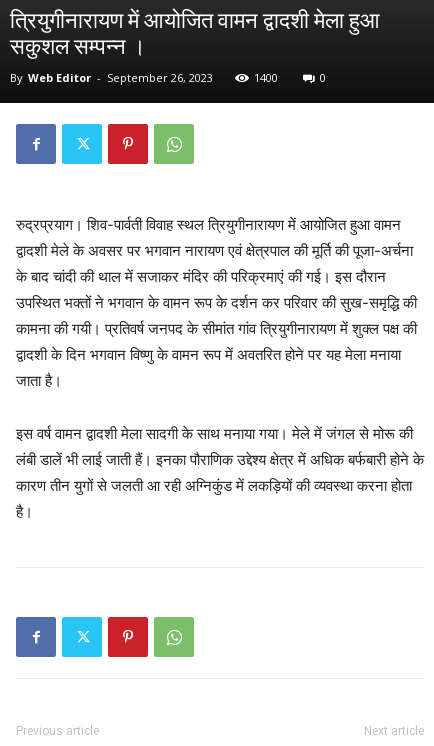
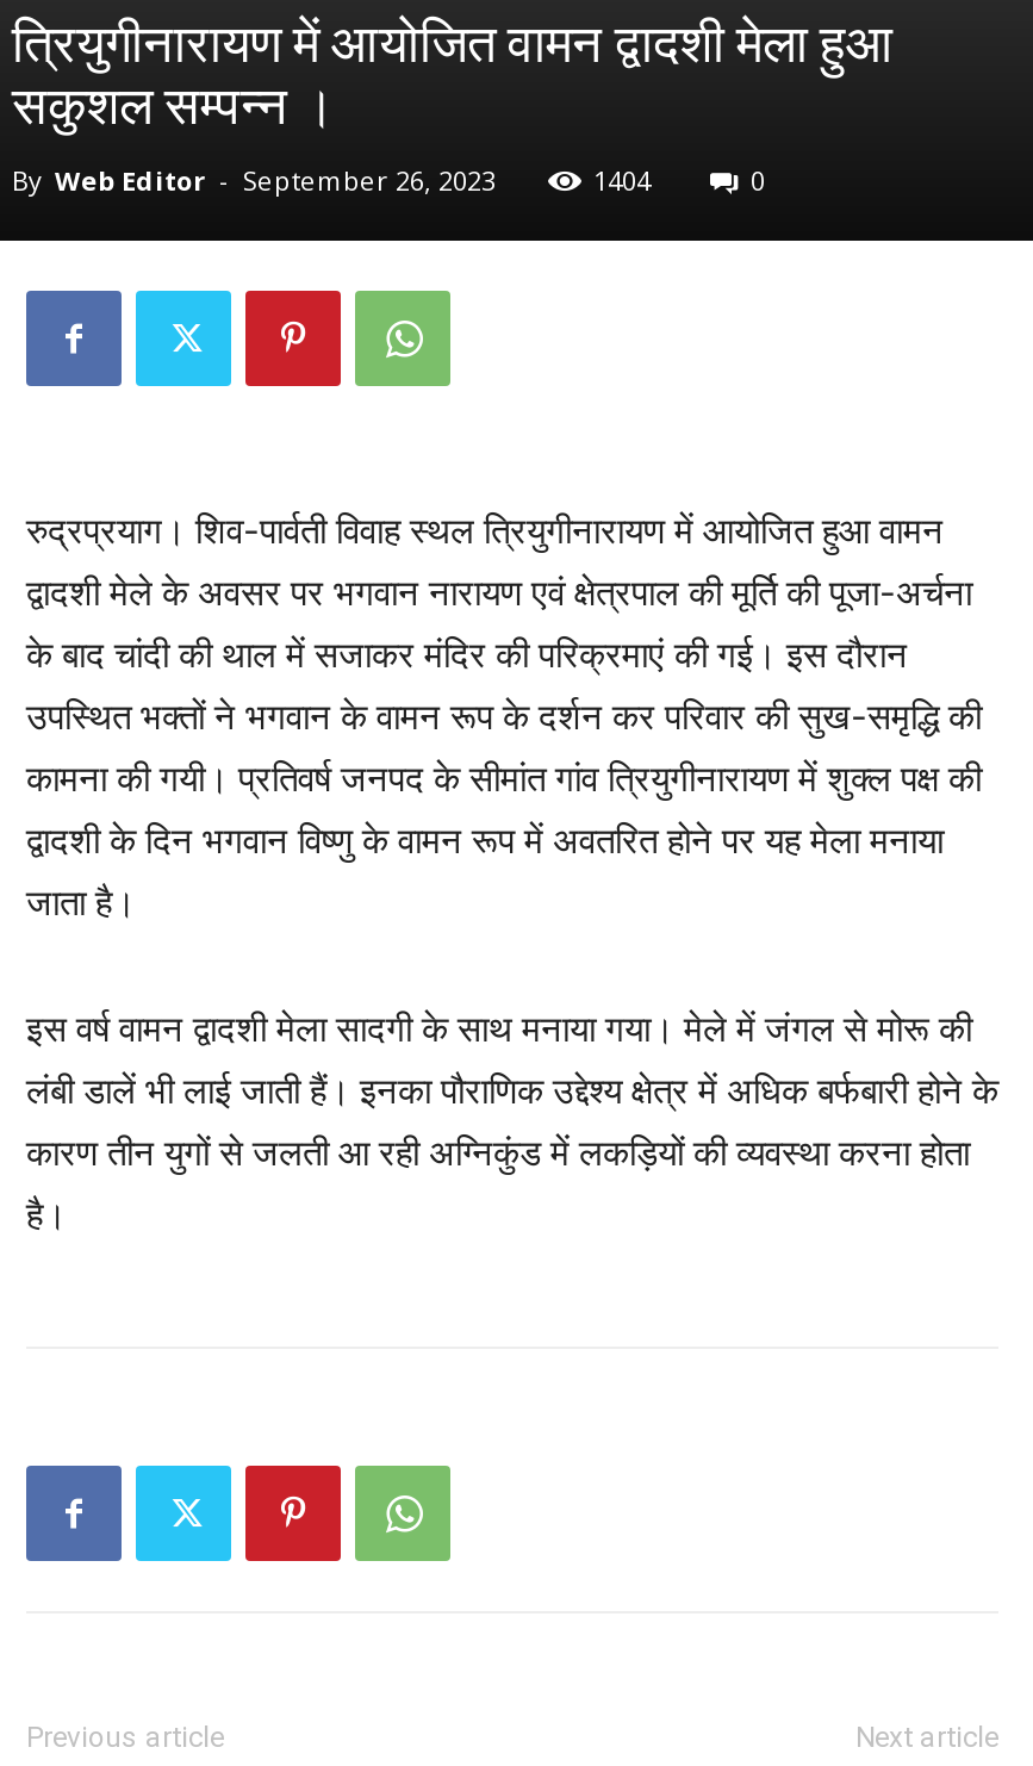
- 1400
+ 1404
